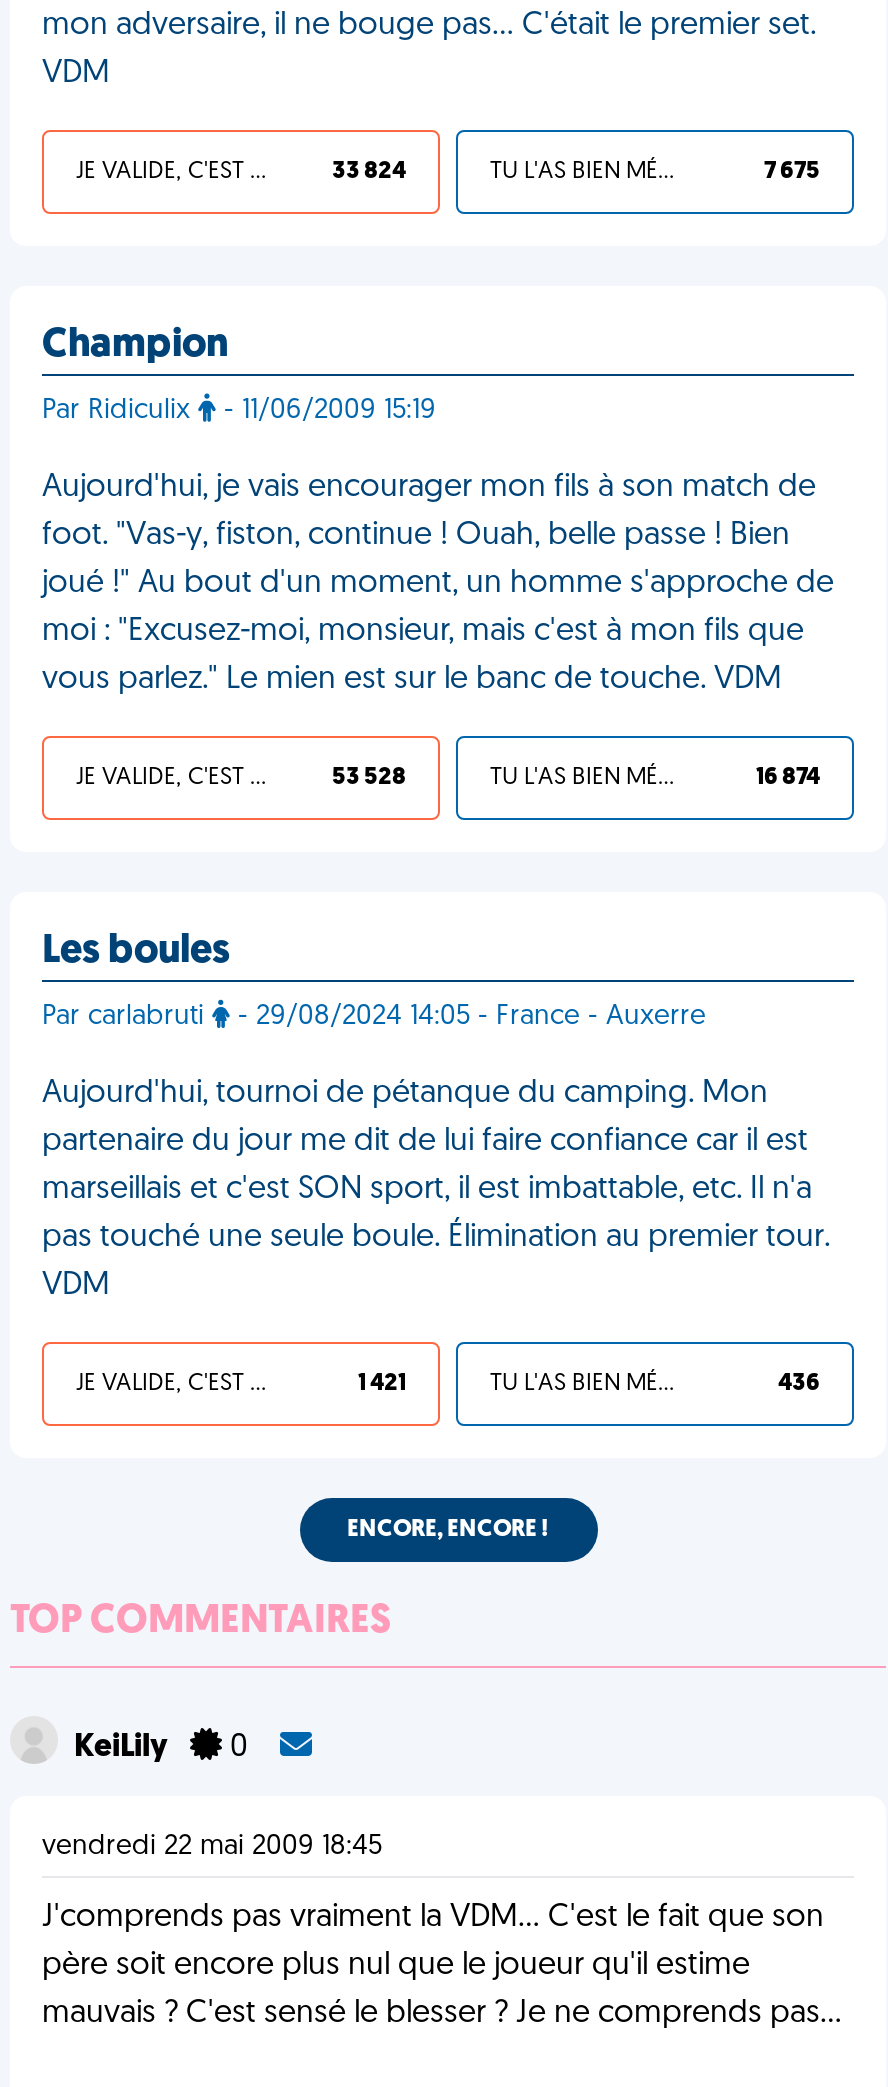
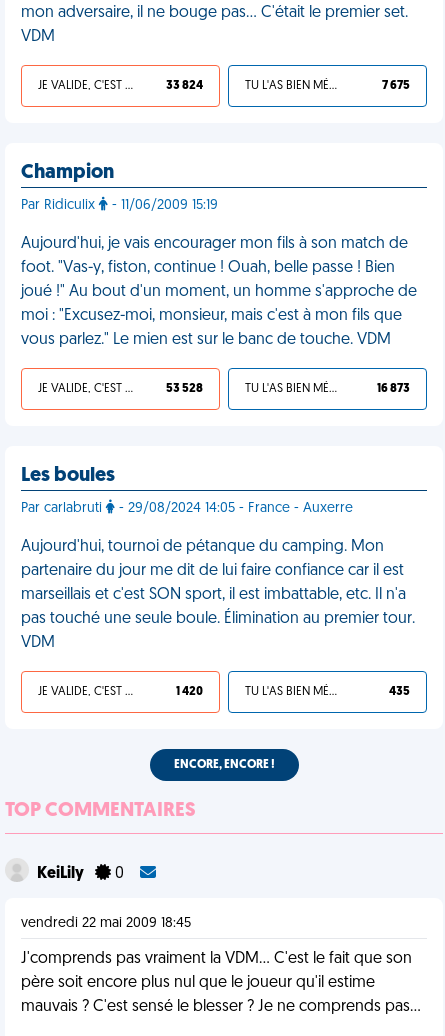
- 16 874
+ 16 873

- 1 421
+ 1 420

- 436
+ 435
